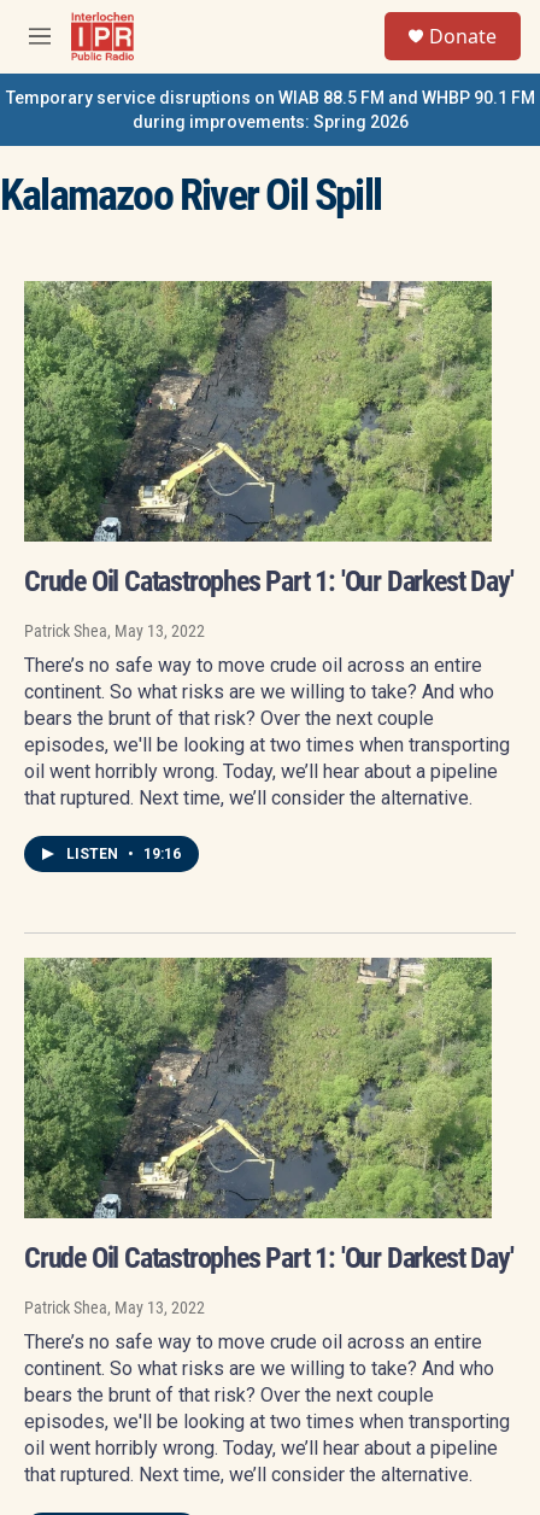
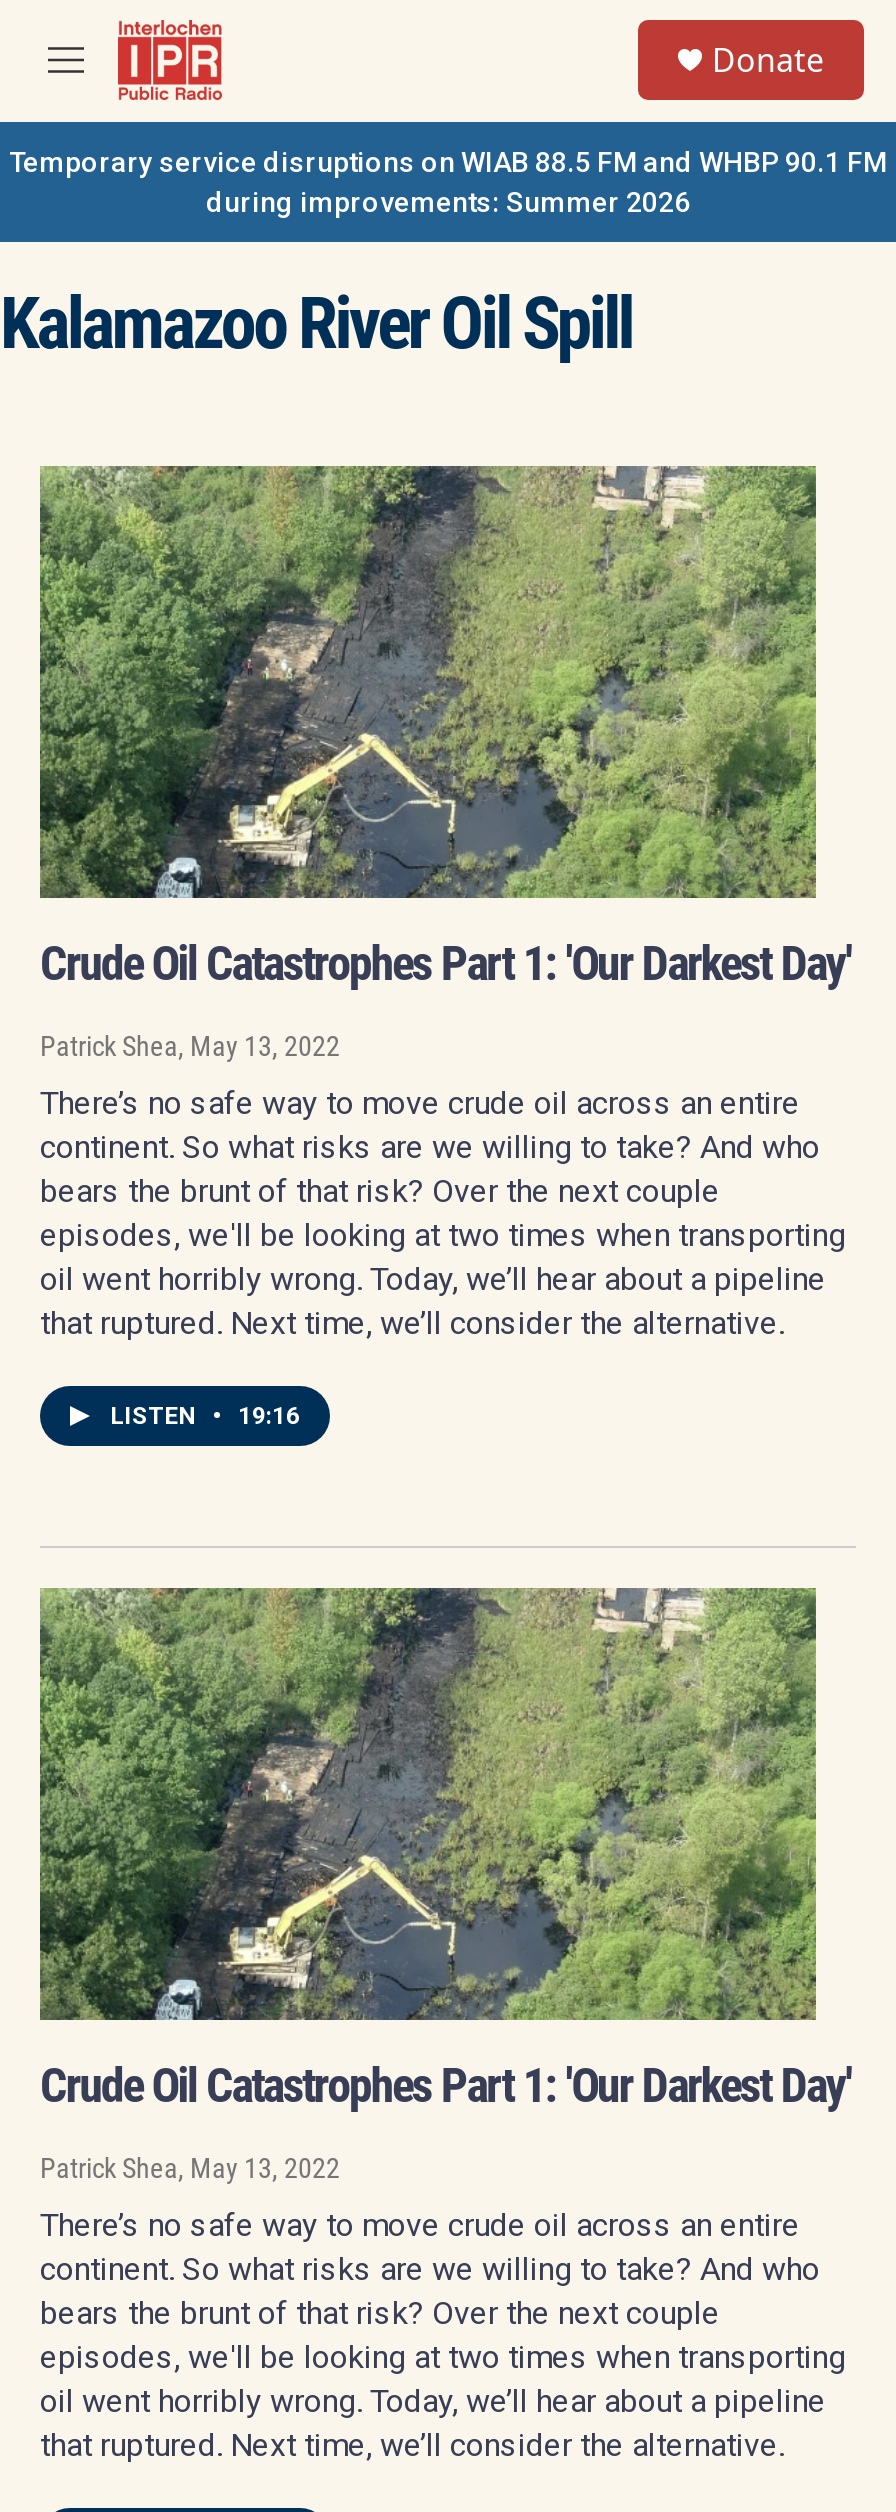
- during improvements: Spring 2026
+ during improvements: Summer 2026
